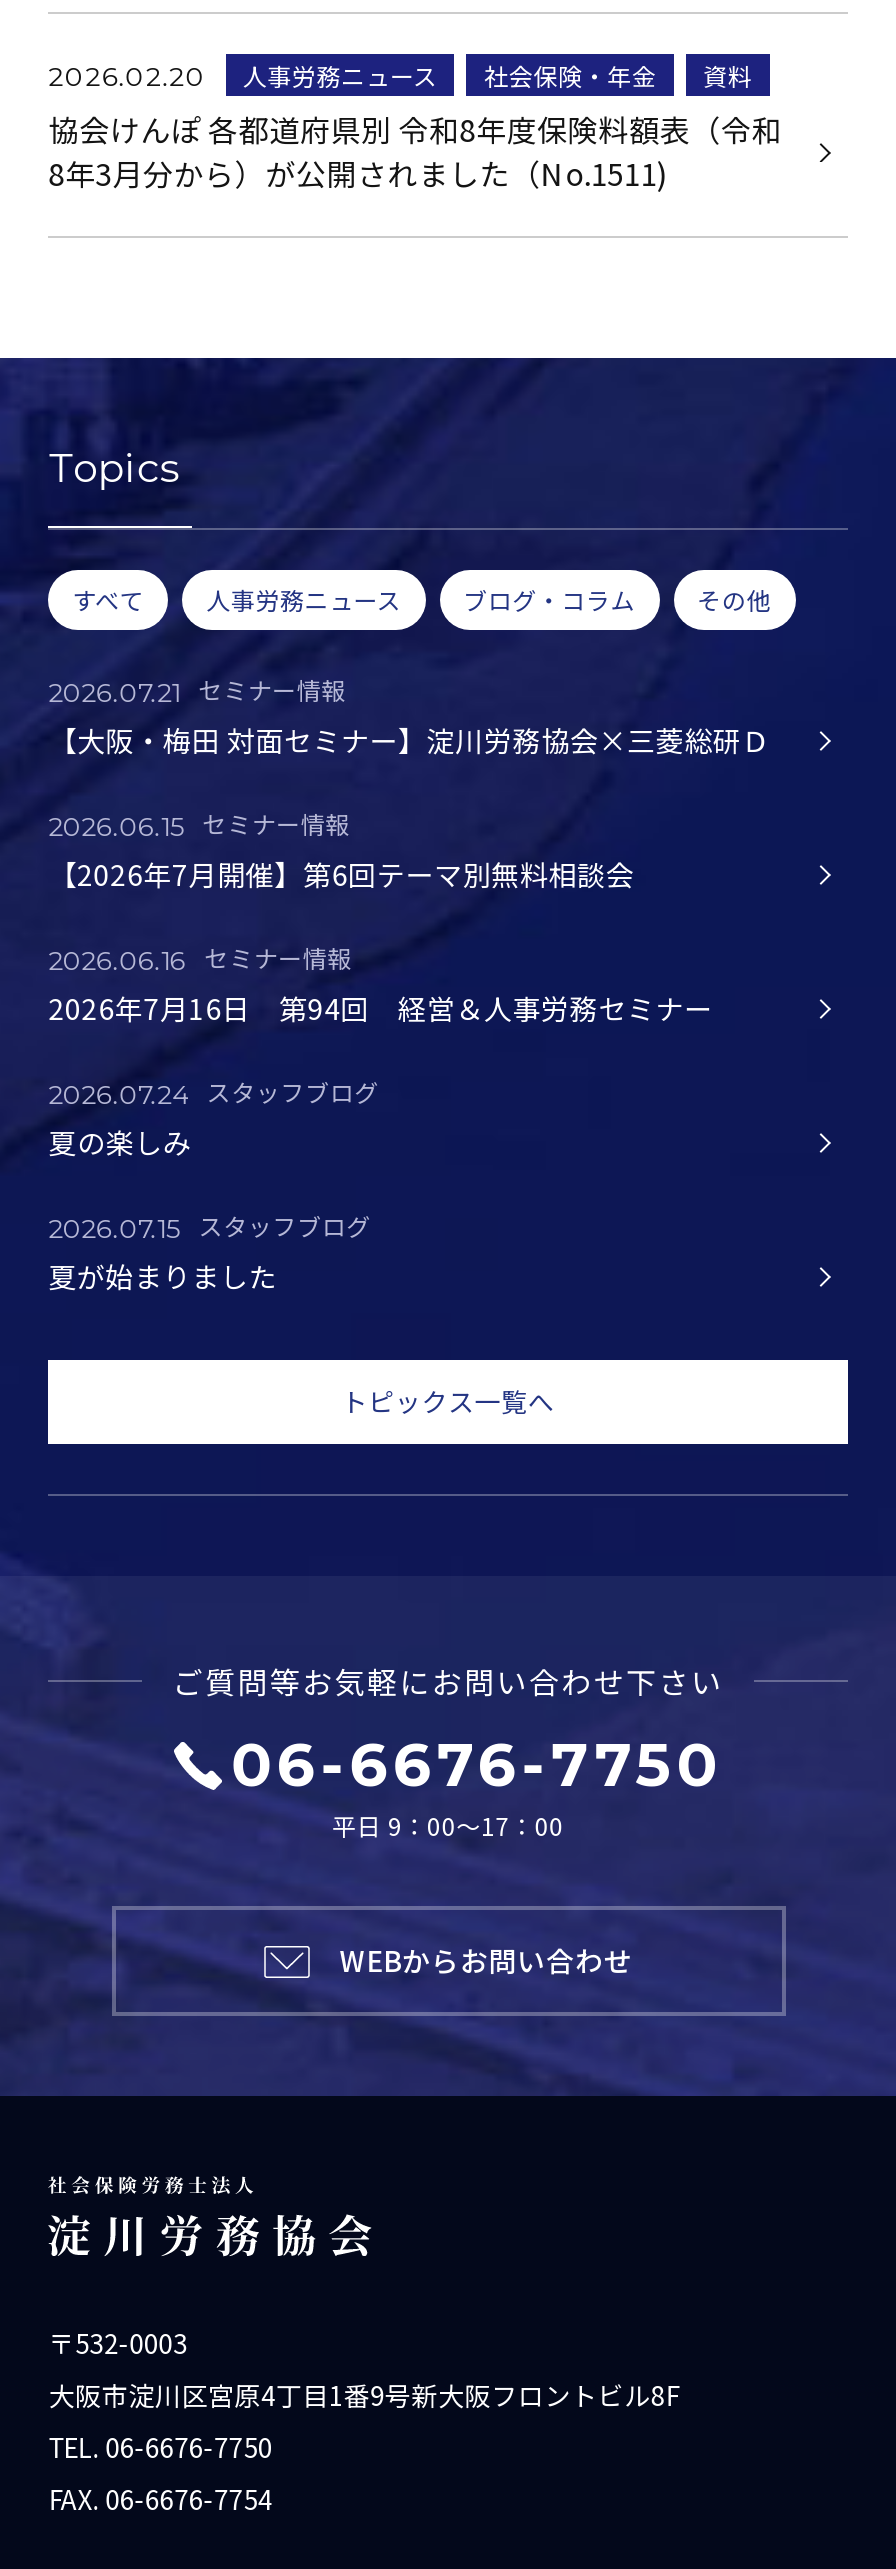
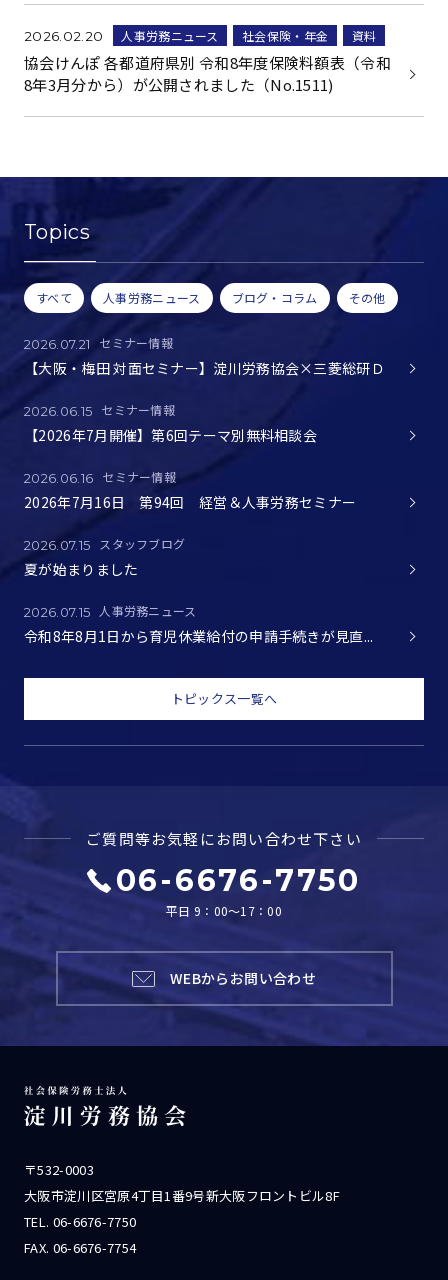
- 2026.07.24 スタッフブログ
- 夏の楽しみ

moved up: 2026.07.15 スタッフブログ | 夏が始まりました

+ 2026.07.15 人事労務ニュース
+ 令和8年8月1日から育児休業給付の申請手続きが見直...
